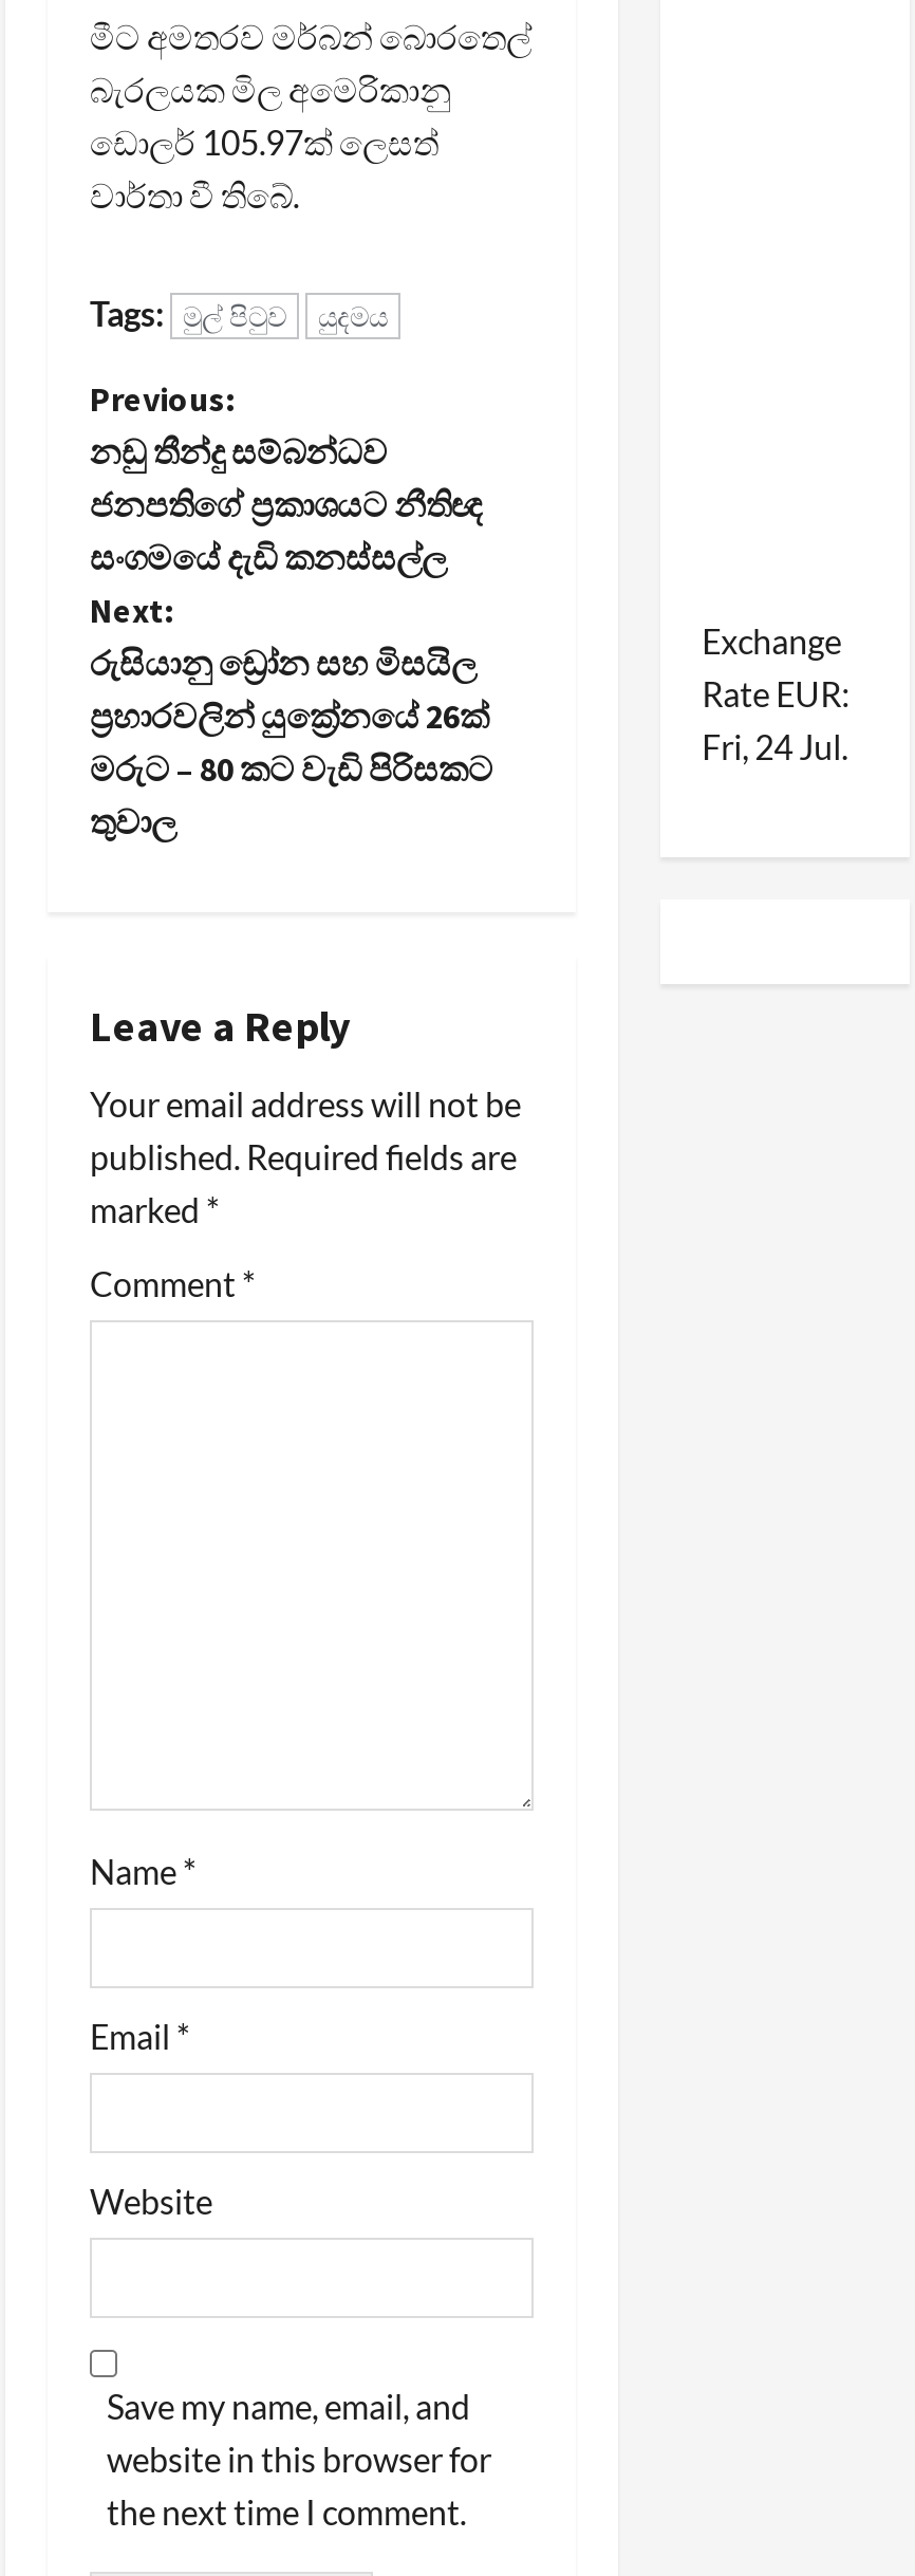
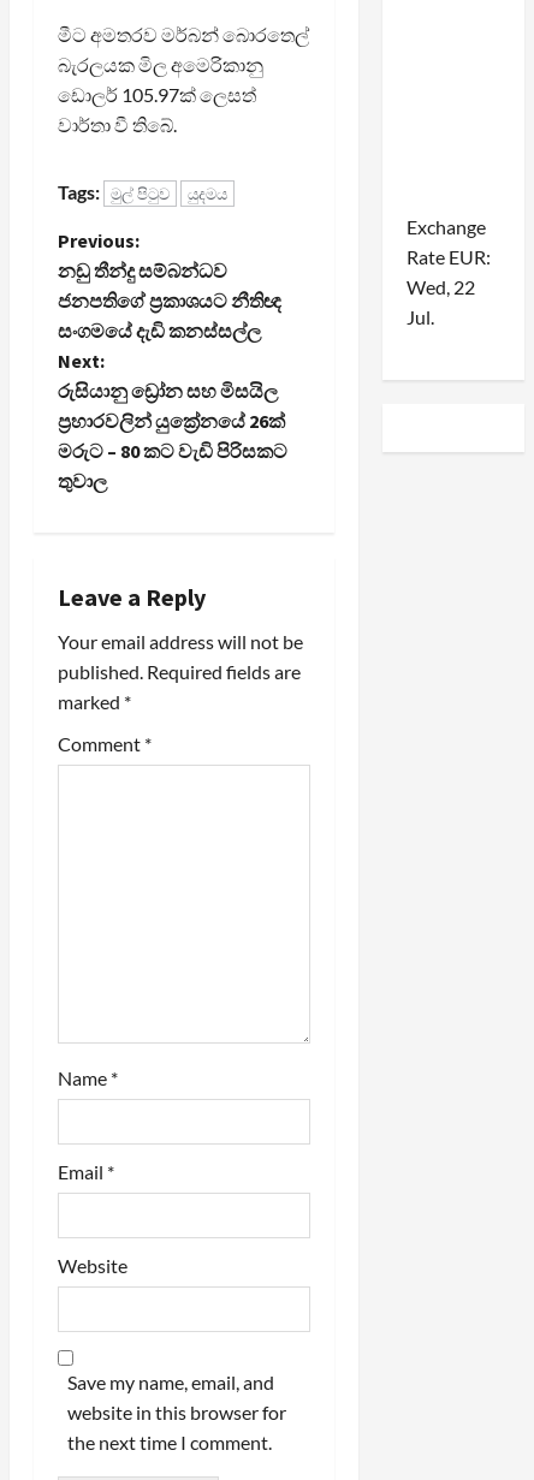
moved up: Exchange | Rate EUR:

- Fri, 24 Jul.
+ Wed, 22
+ Jul.
